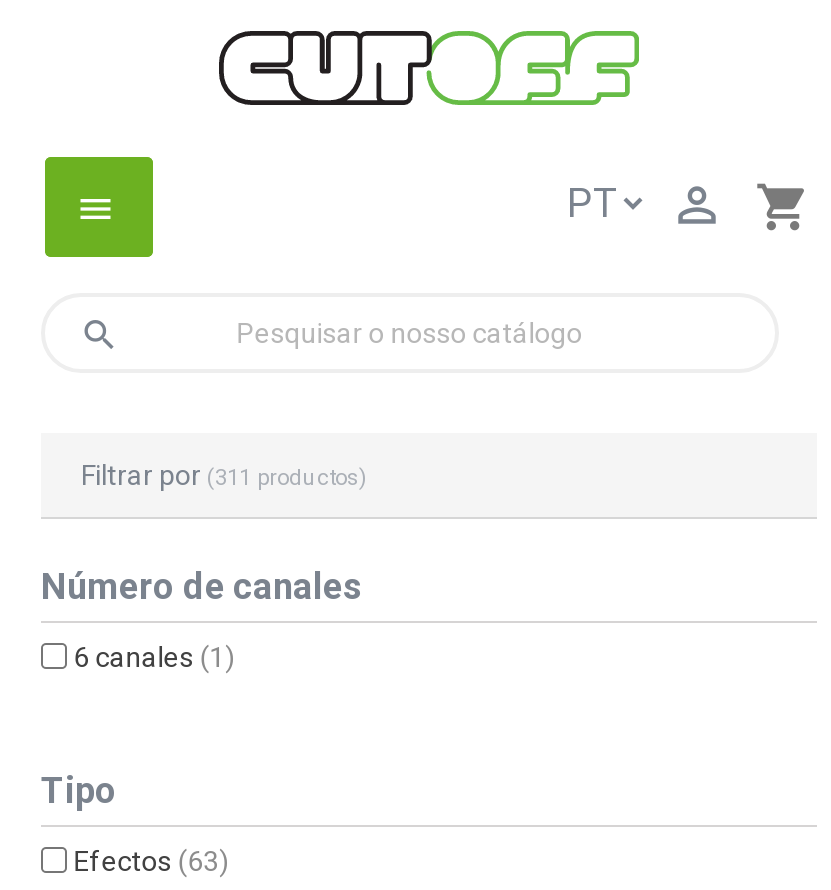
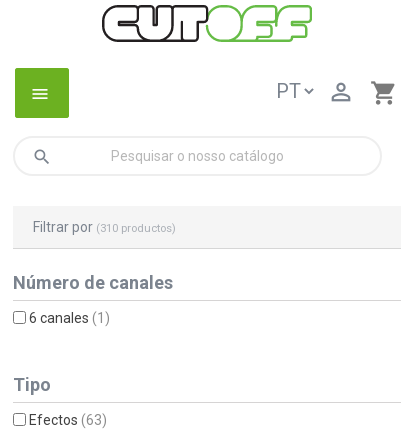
- Filtrar por (311 productos)
+ Filtrar por (310 productos)
